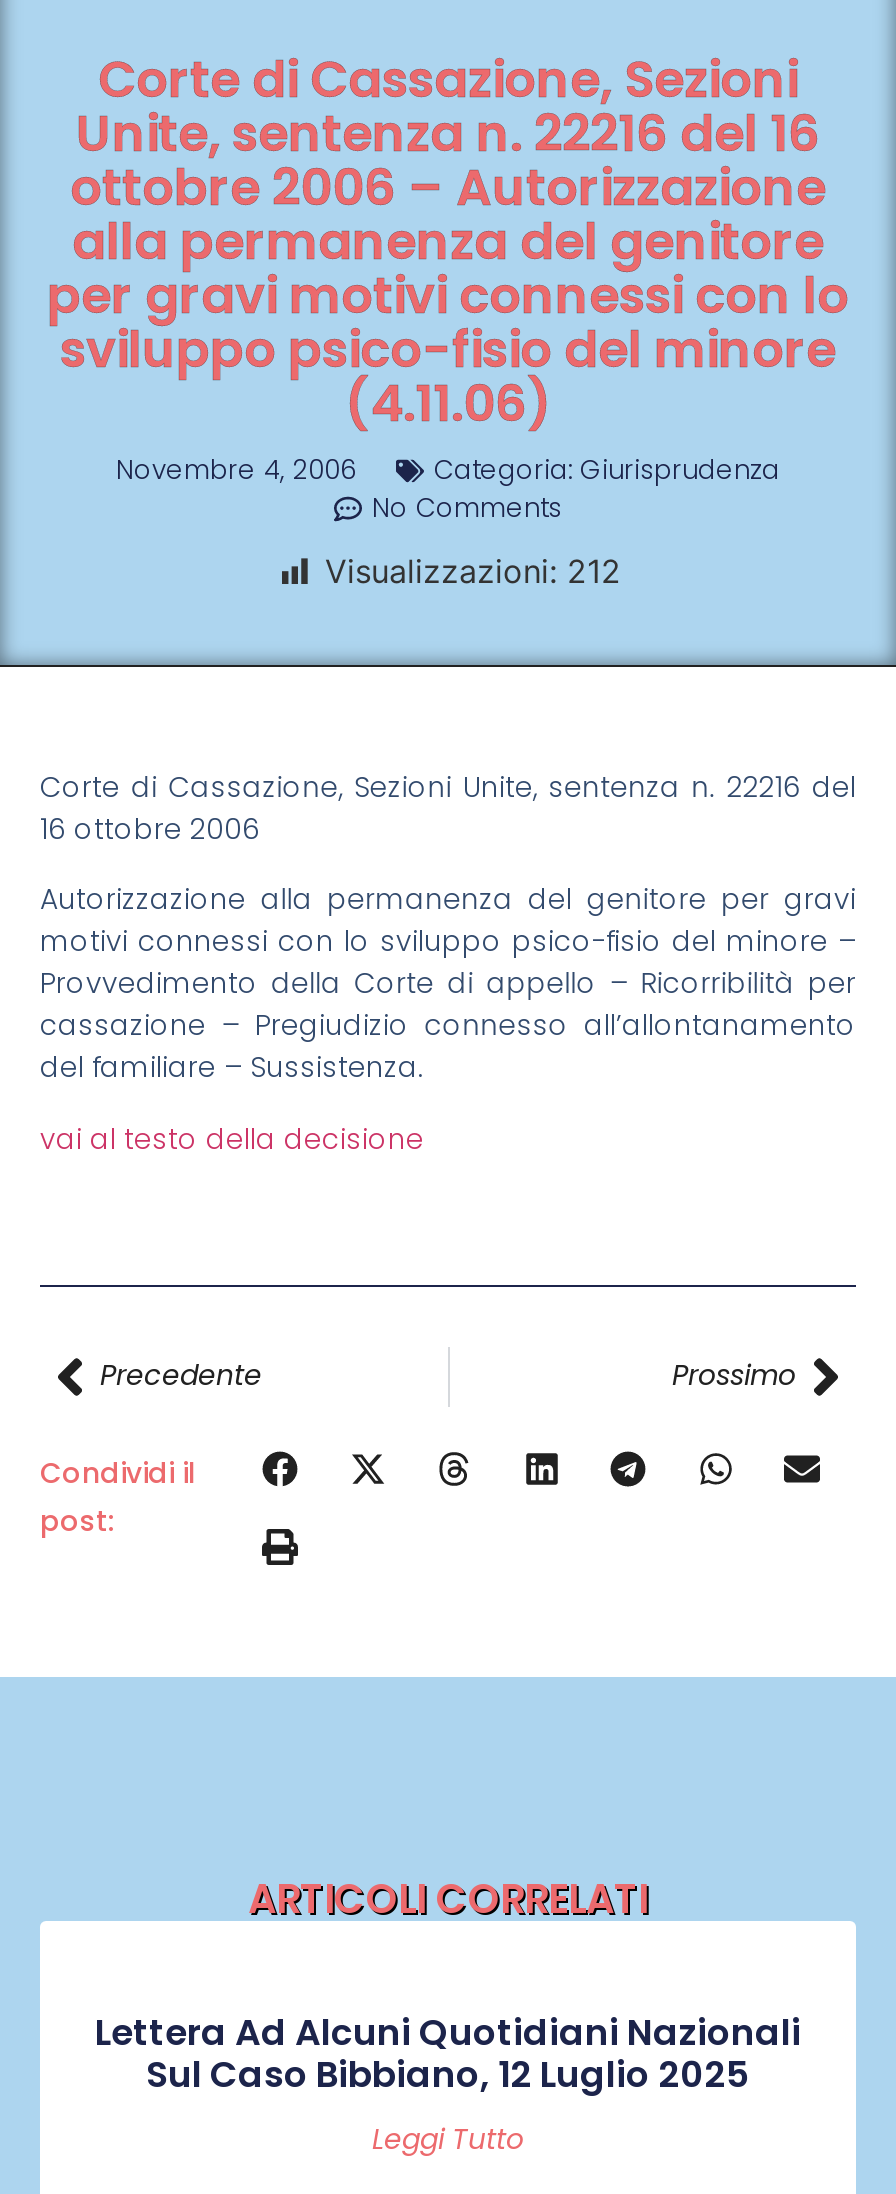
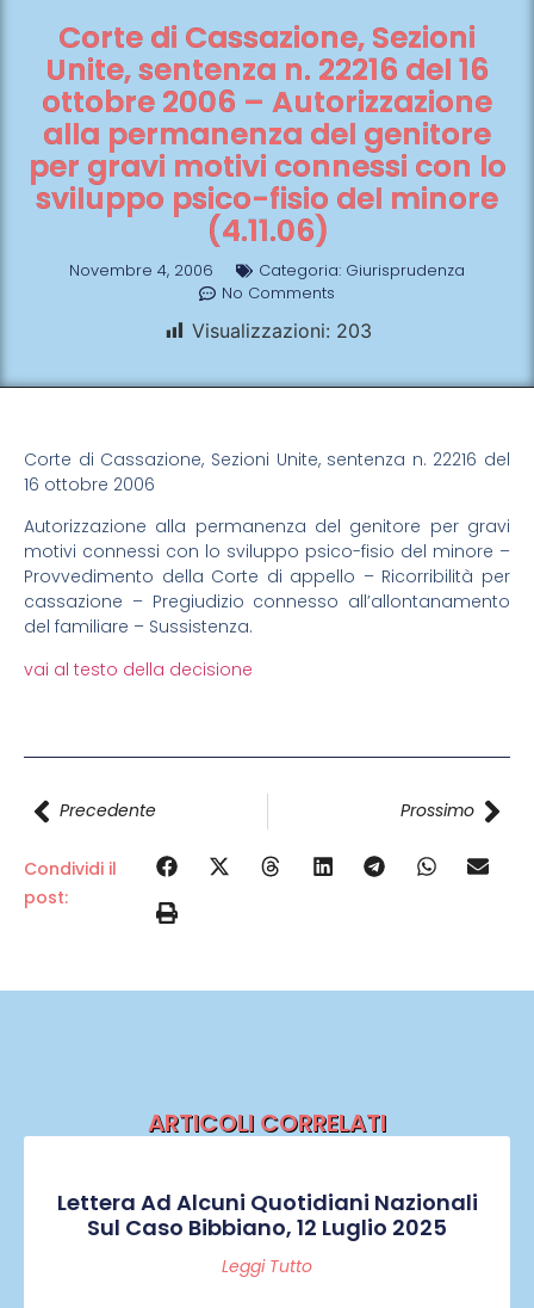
- Visualizzazioni: 212
+ Visualizzazioni: 203
